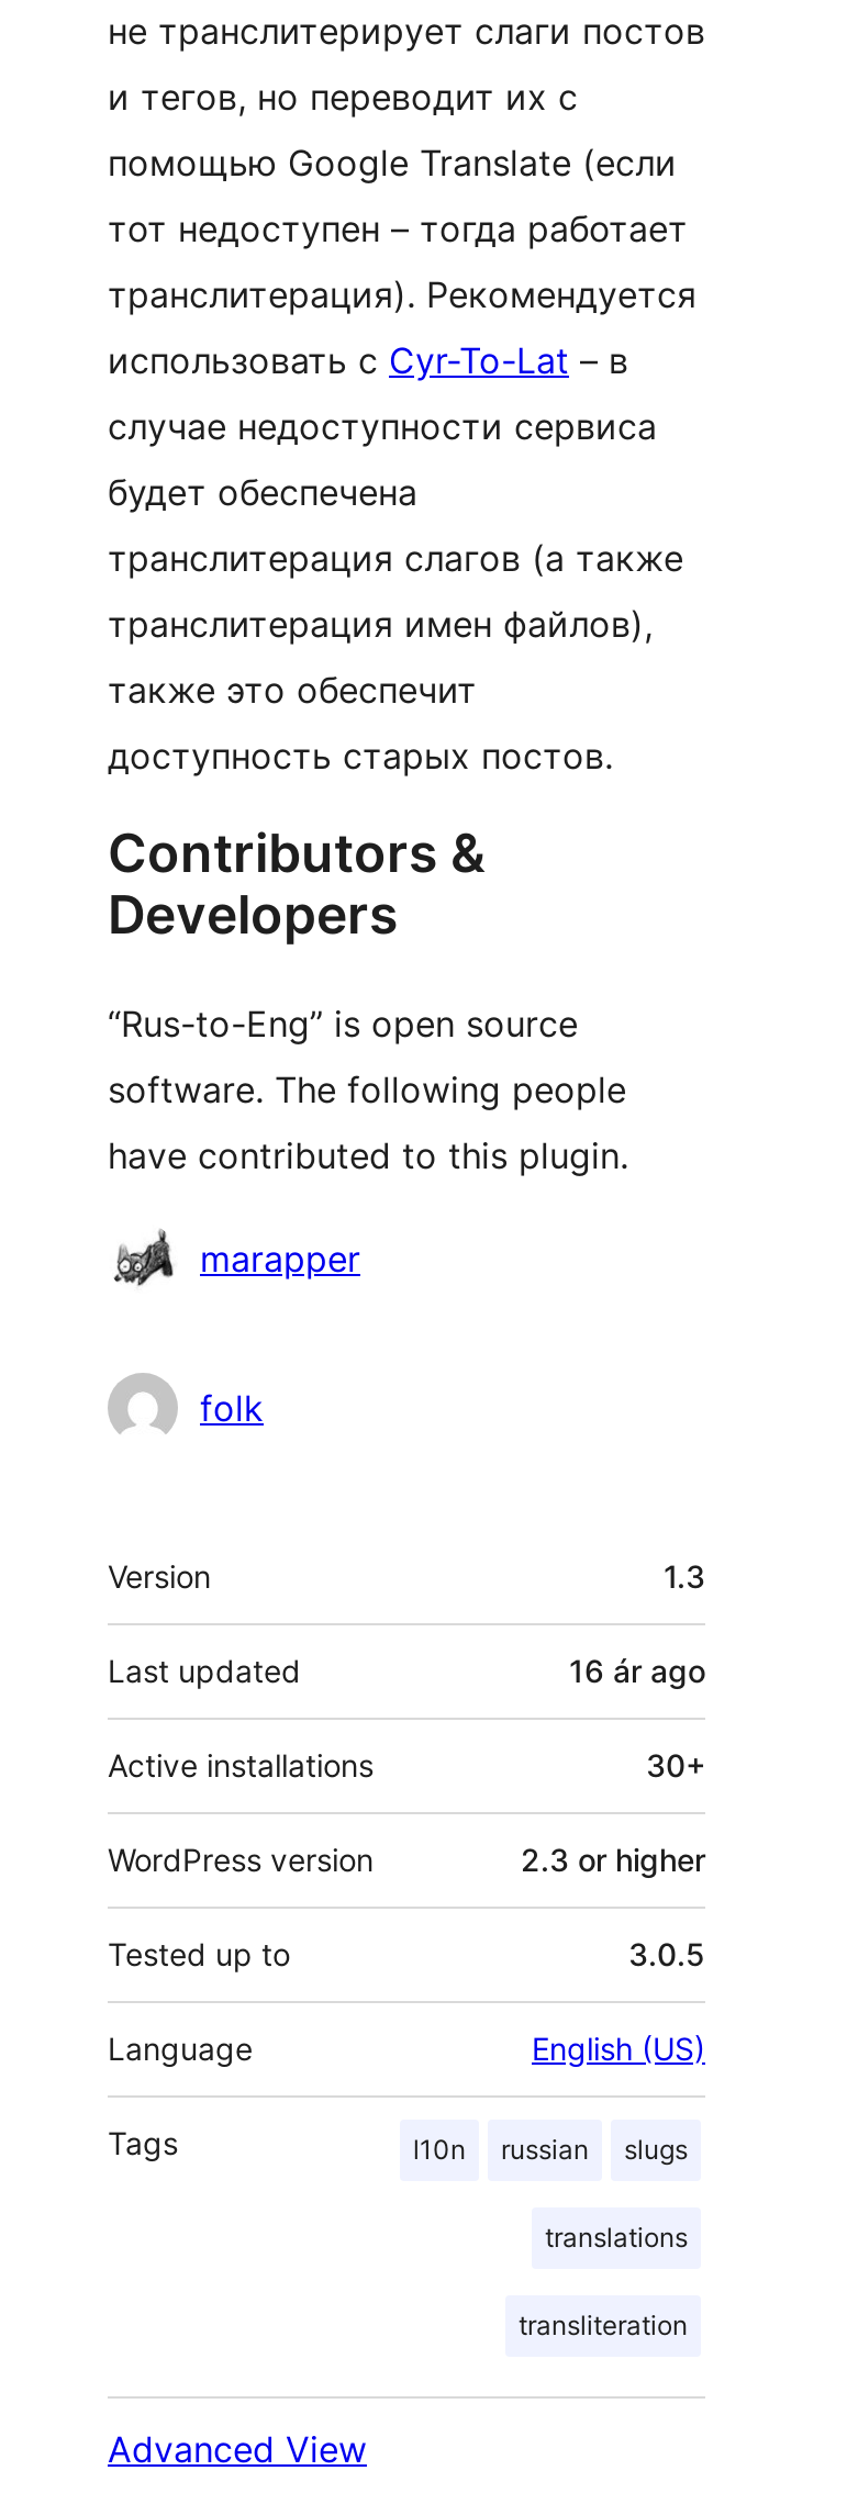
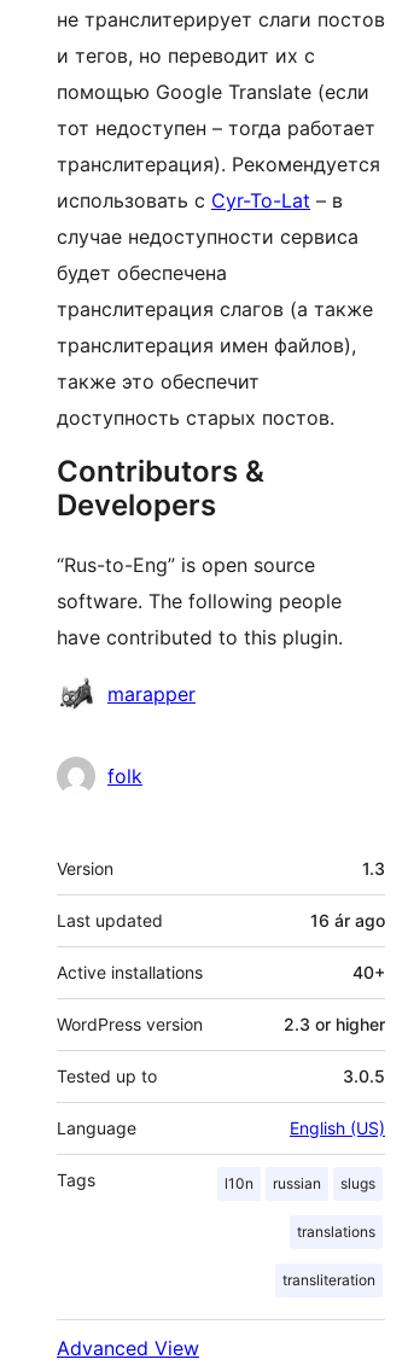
- 30+
+ 40+
